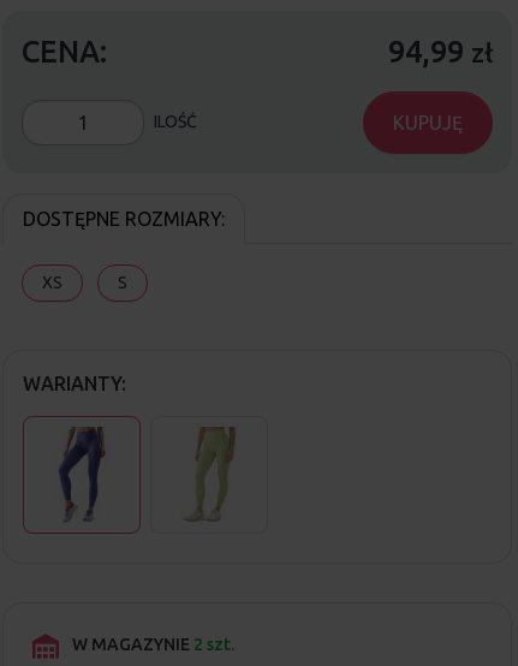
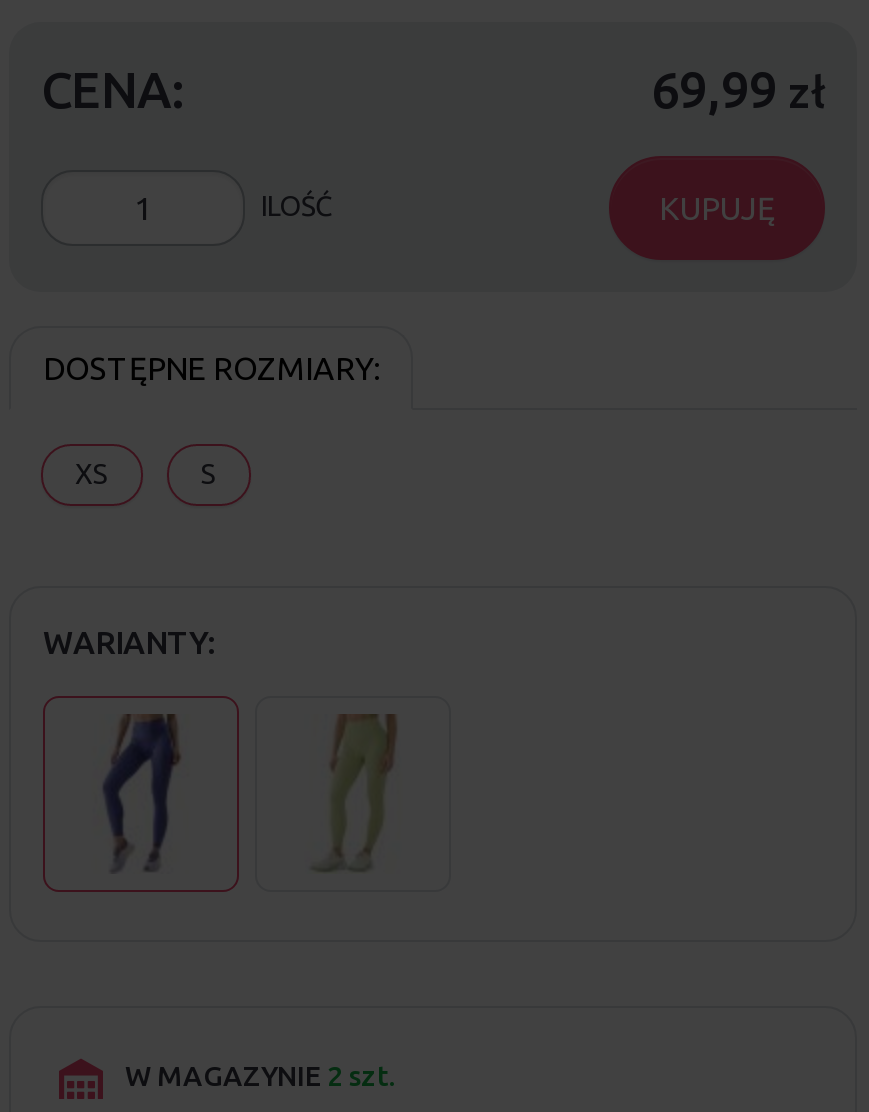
- 94,99 zł
+ 69,99 zł
